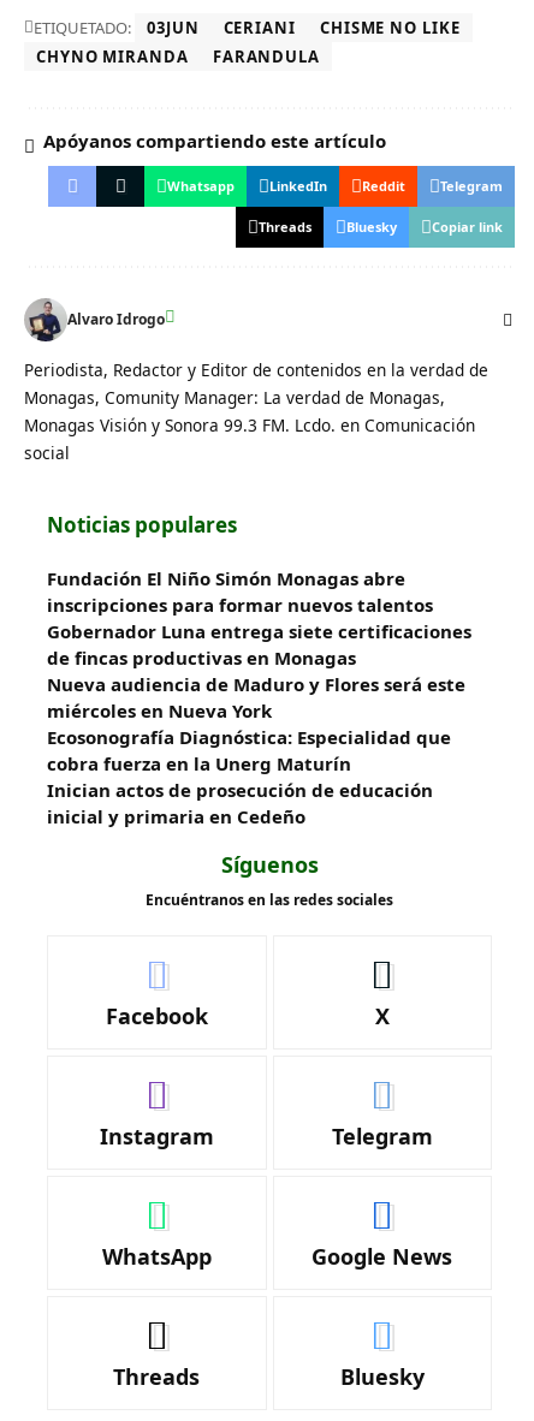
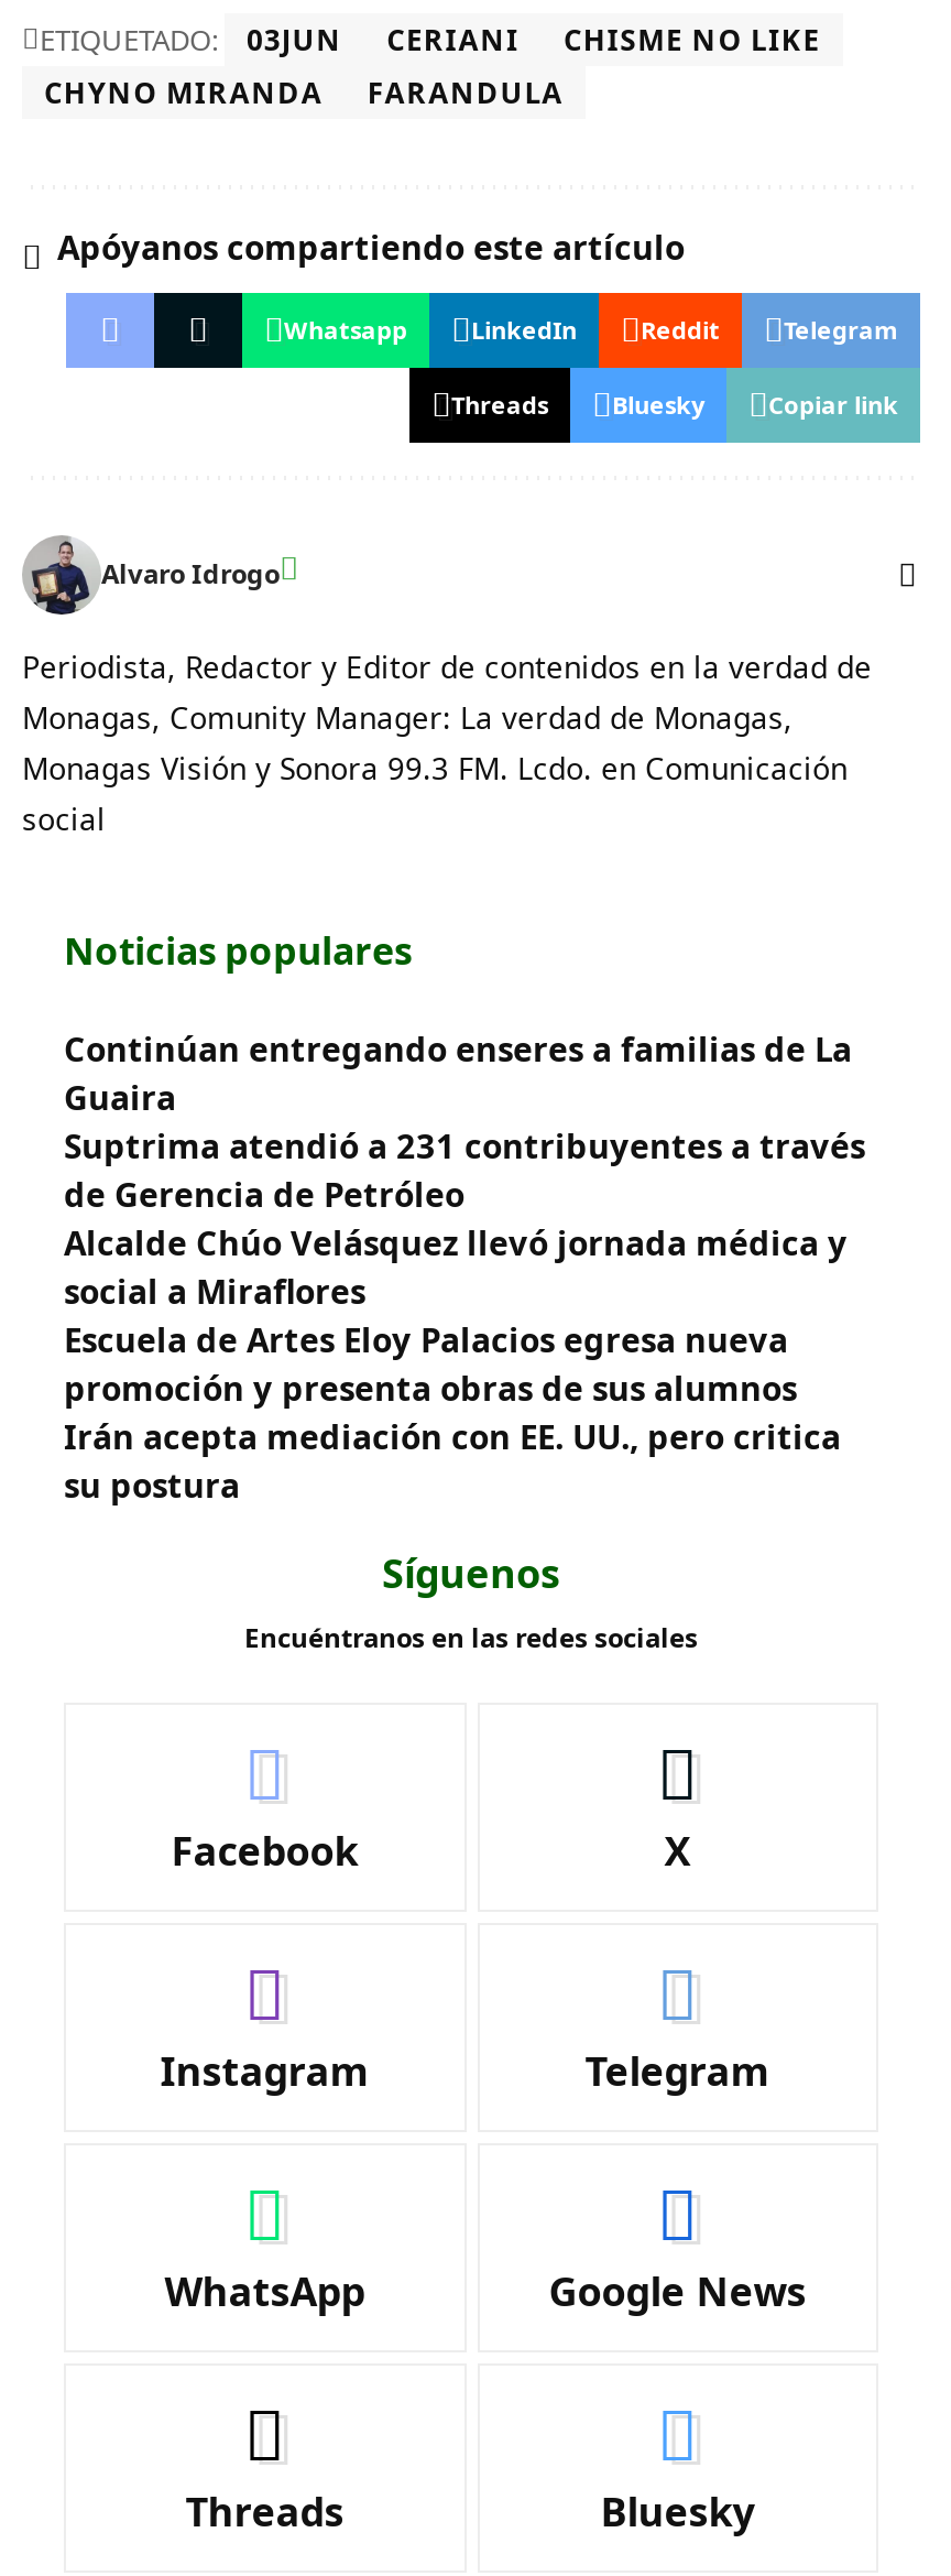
- Fundación El Niño Simón Monagas abre
- inscripciones para formar nuevos talentos
- Gobernador Luna entrega siete certificaciones
- de fincas productivas en Monagas
- Nueva audiencia de Maduro y Flores será este
- miércoles en Nueva York
- Ecosonografía Diagnóstica: Especialidad que
- cobra fuerza en la Unerg Maturín
- Inician actos de prosecución de educación
- inicial y primaria en Cedeño
+ Continúan entregando enseres a familias de La
+ Guaira
+ Suptrima atendió a 231 contribuyentes a través
+ de Gerencia de Petróleo
+ Alcalde Chúo Velásquez llevó jornada médica y
+ social a Miraflores
+ Escuela de Artes Eloy Palacios egresa nueva
+ promoción y presenta obras de sus alumnos
+ Irán acepta mediación con EE. UU., pero critica
+ su postura
